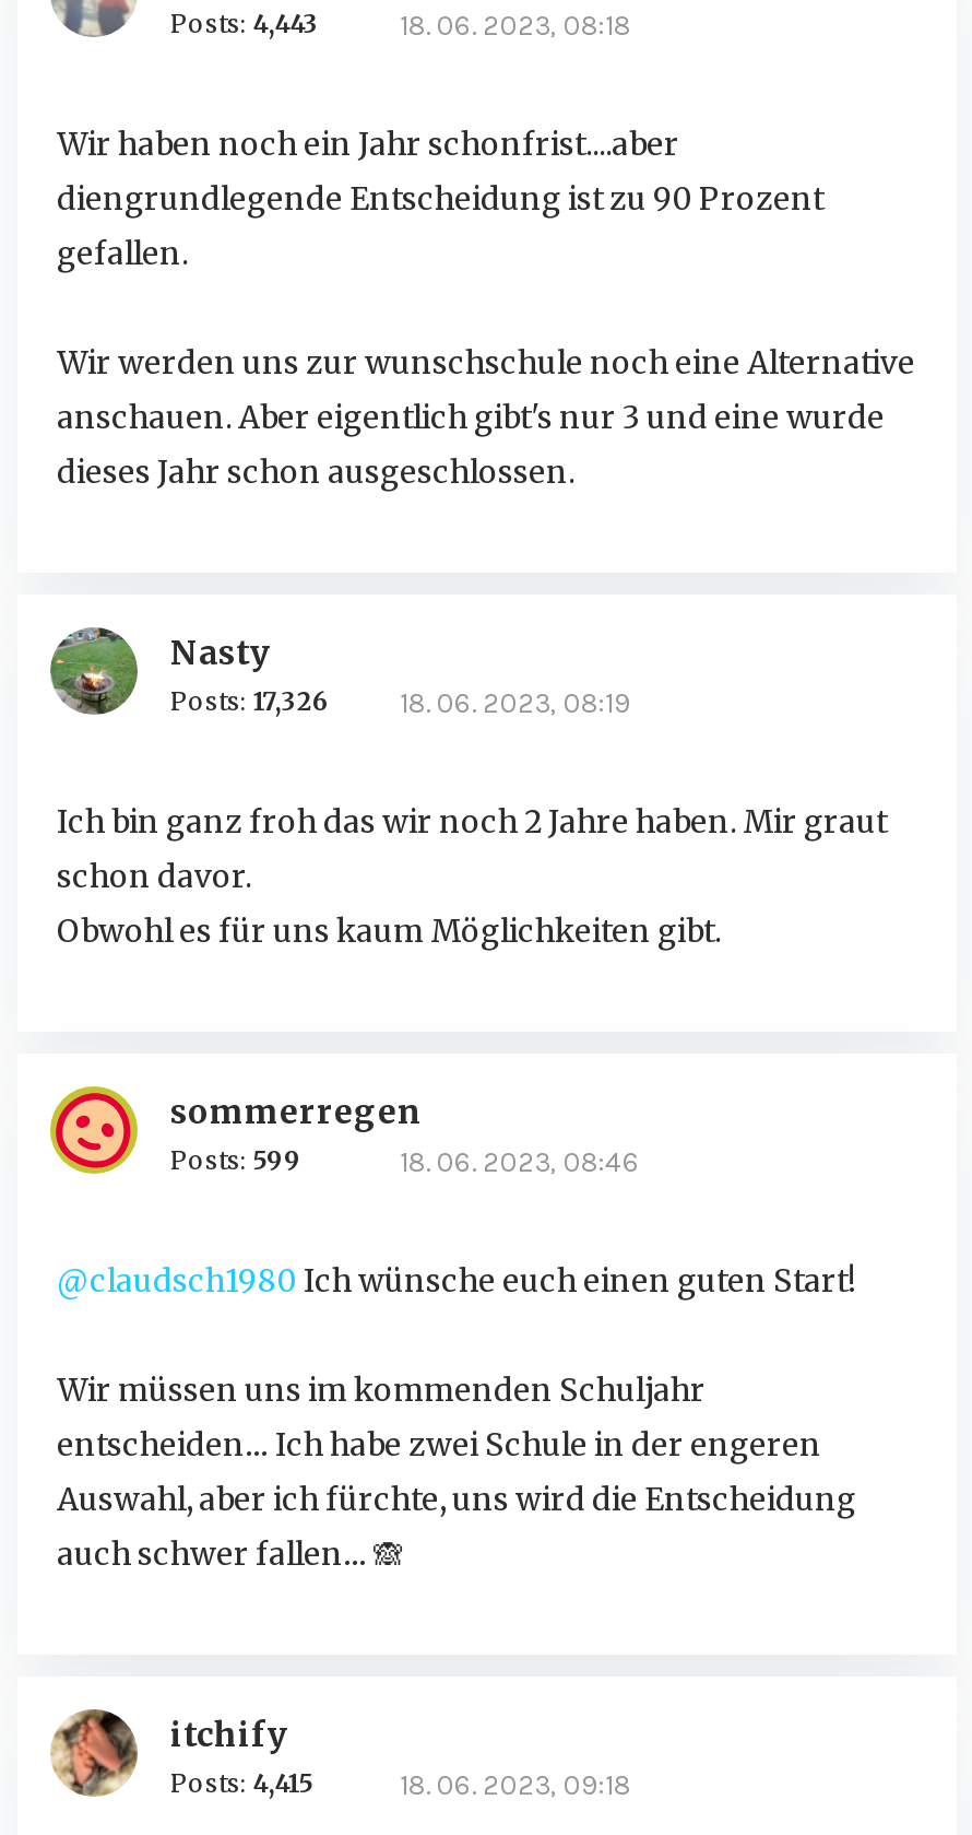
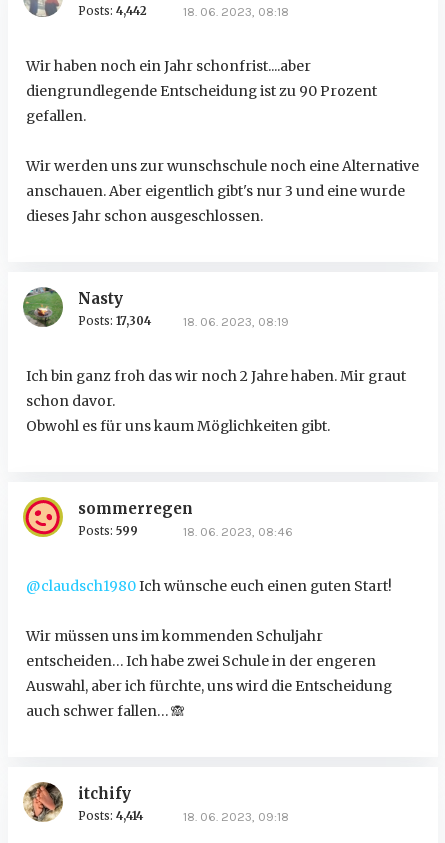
- Posts: 4,443
+ Posts: 4,442

- Posts: 17,326
+ Posts: 17,304

- Posts: 4,415
+ Posts: 4,414
